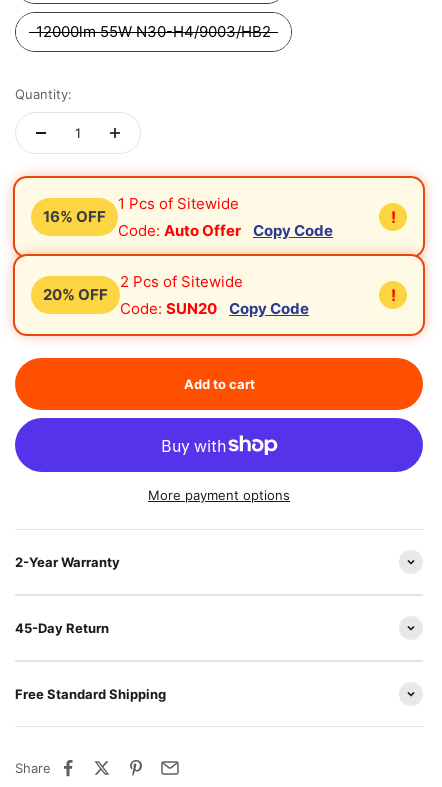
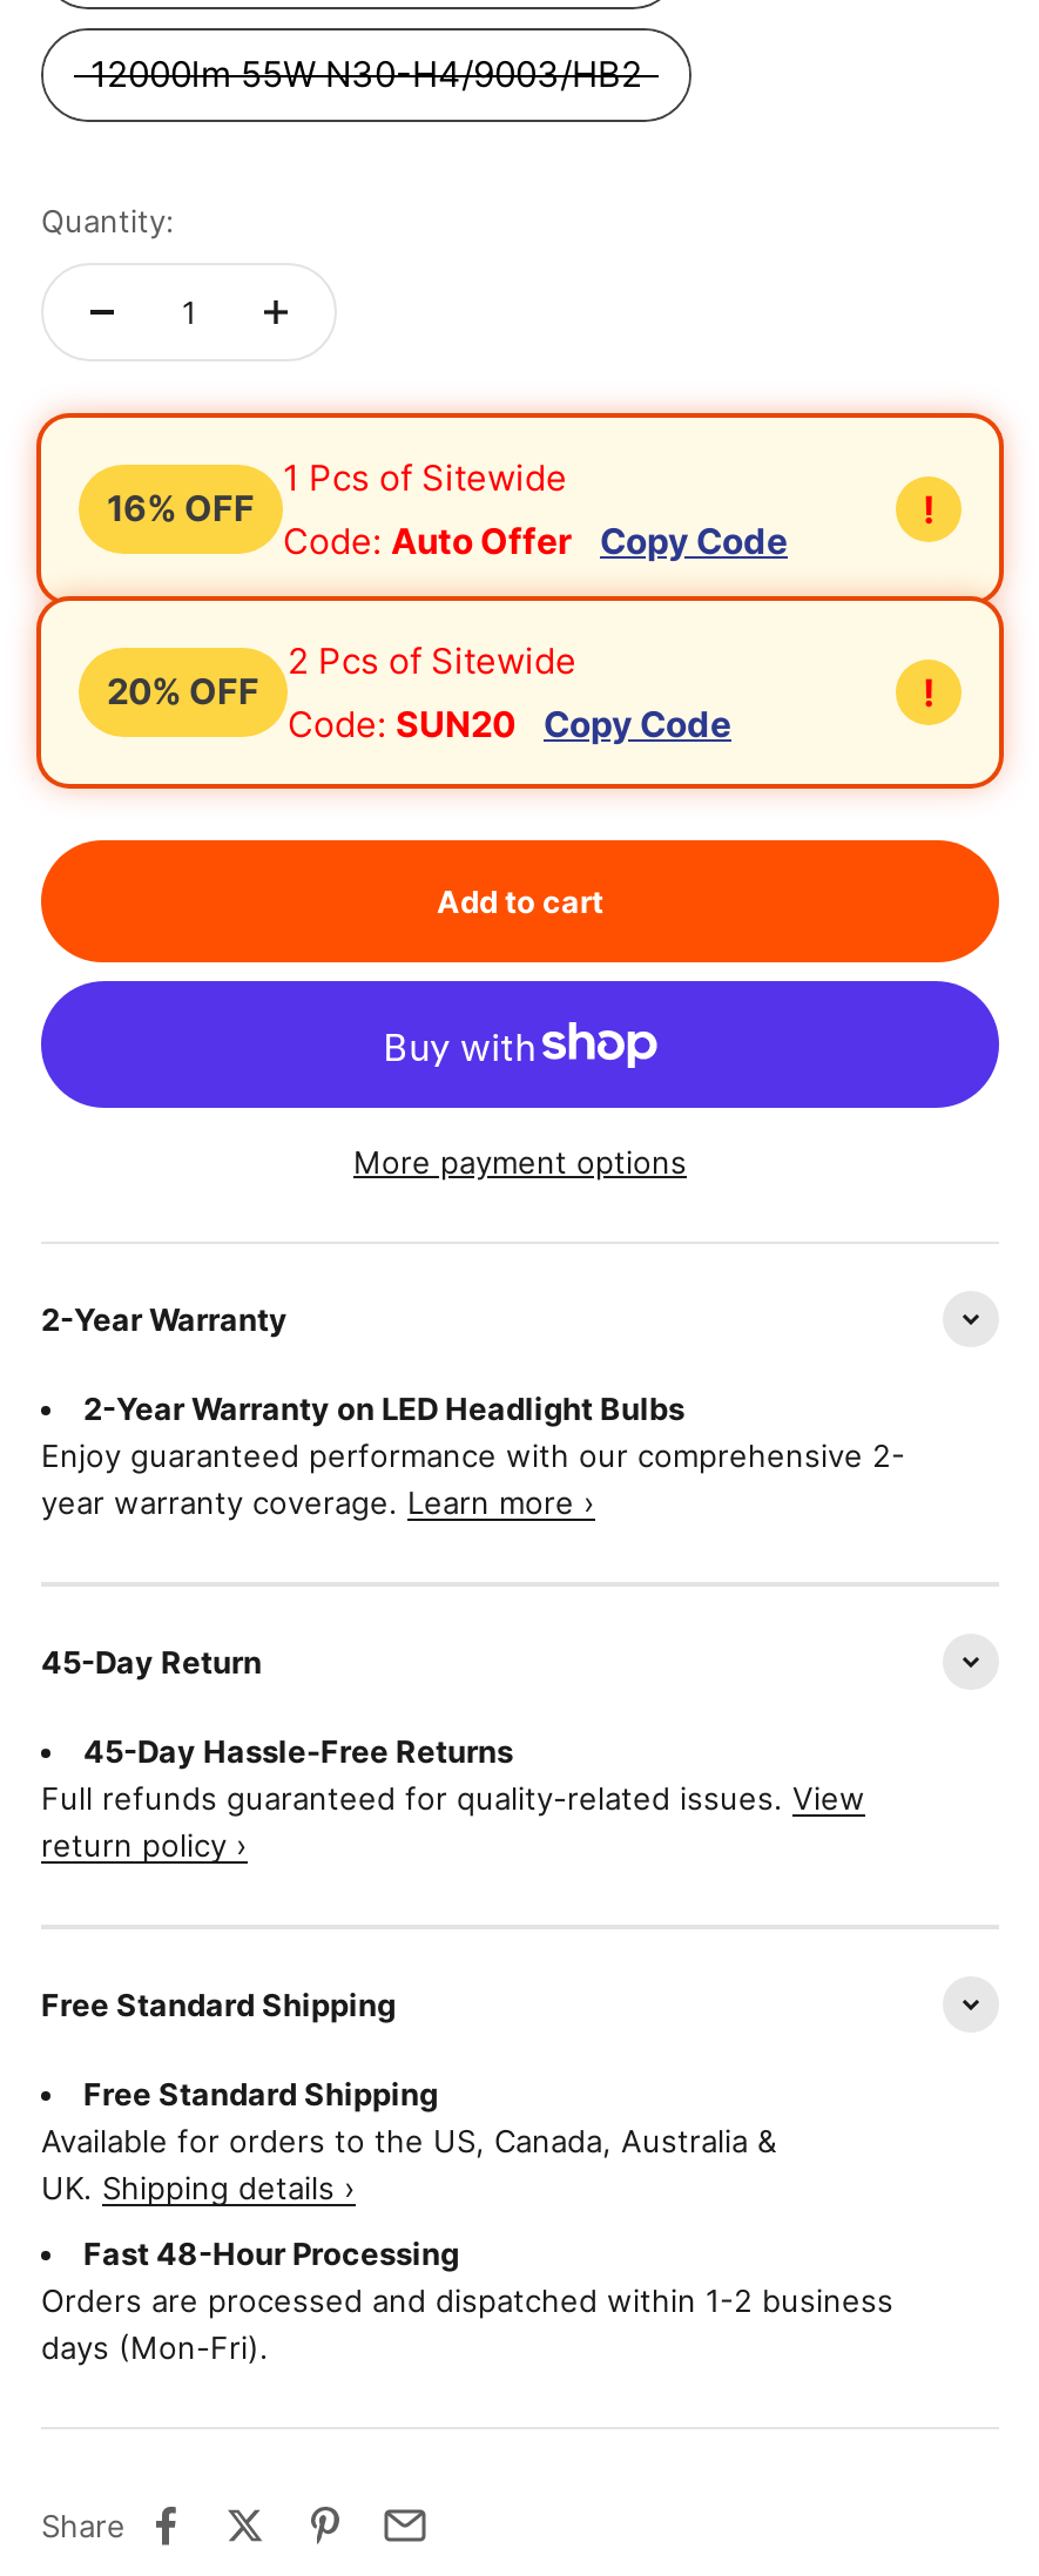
+ 2-Year Warranty on LED Headlight Bulbs
+ Enjoy guaranteed performance with our comprehensive 2-
+ year warranty coverage. Learn more ›

+ 45-Day Hassle-Free Returns
+ Full refunds guaranteed for quality-related issues. View
+ return policy ›

+ Free Standard Shipping
+ Available for orders to the US, Canada, Australia &
+ UK. Shipping details ›
+ Fast 48-Hour Processing
+ Orders are processed and dispatched within 1-2 business
+ days (Mon-Fri).
